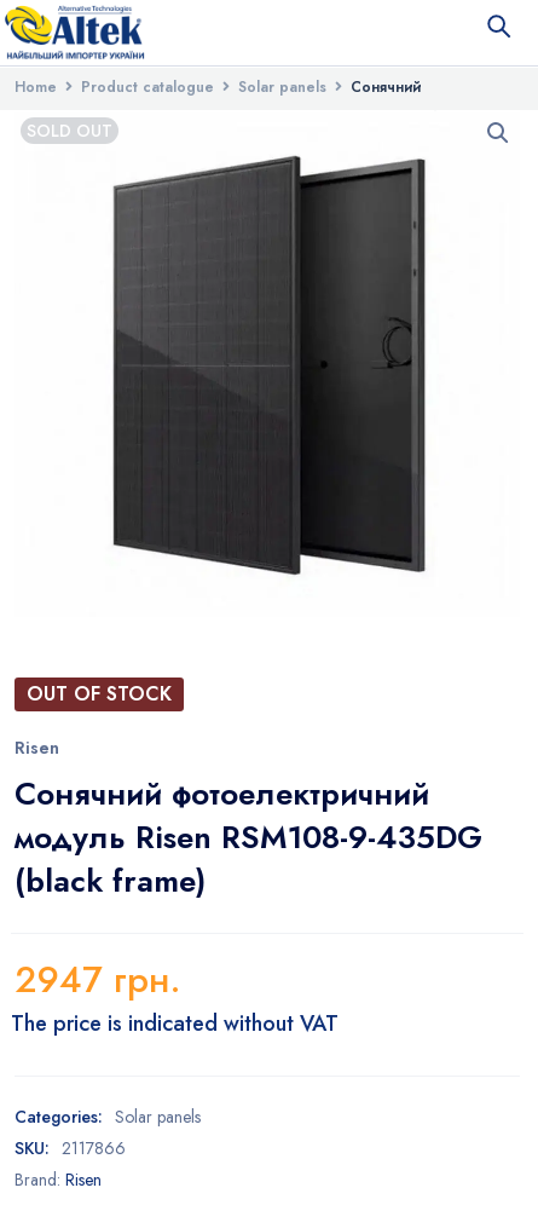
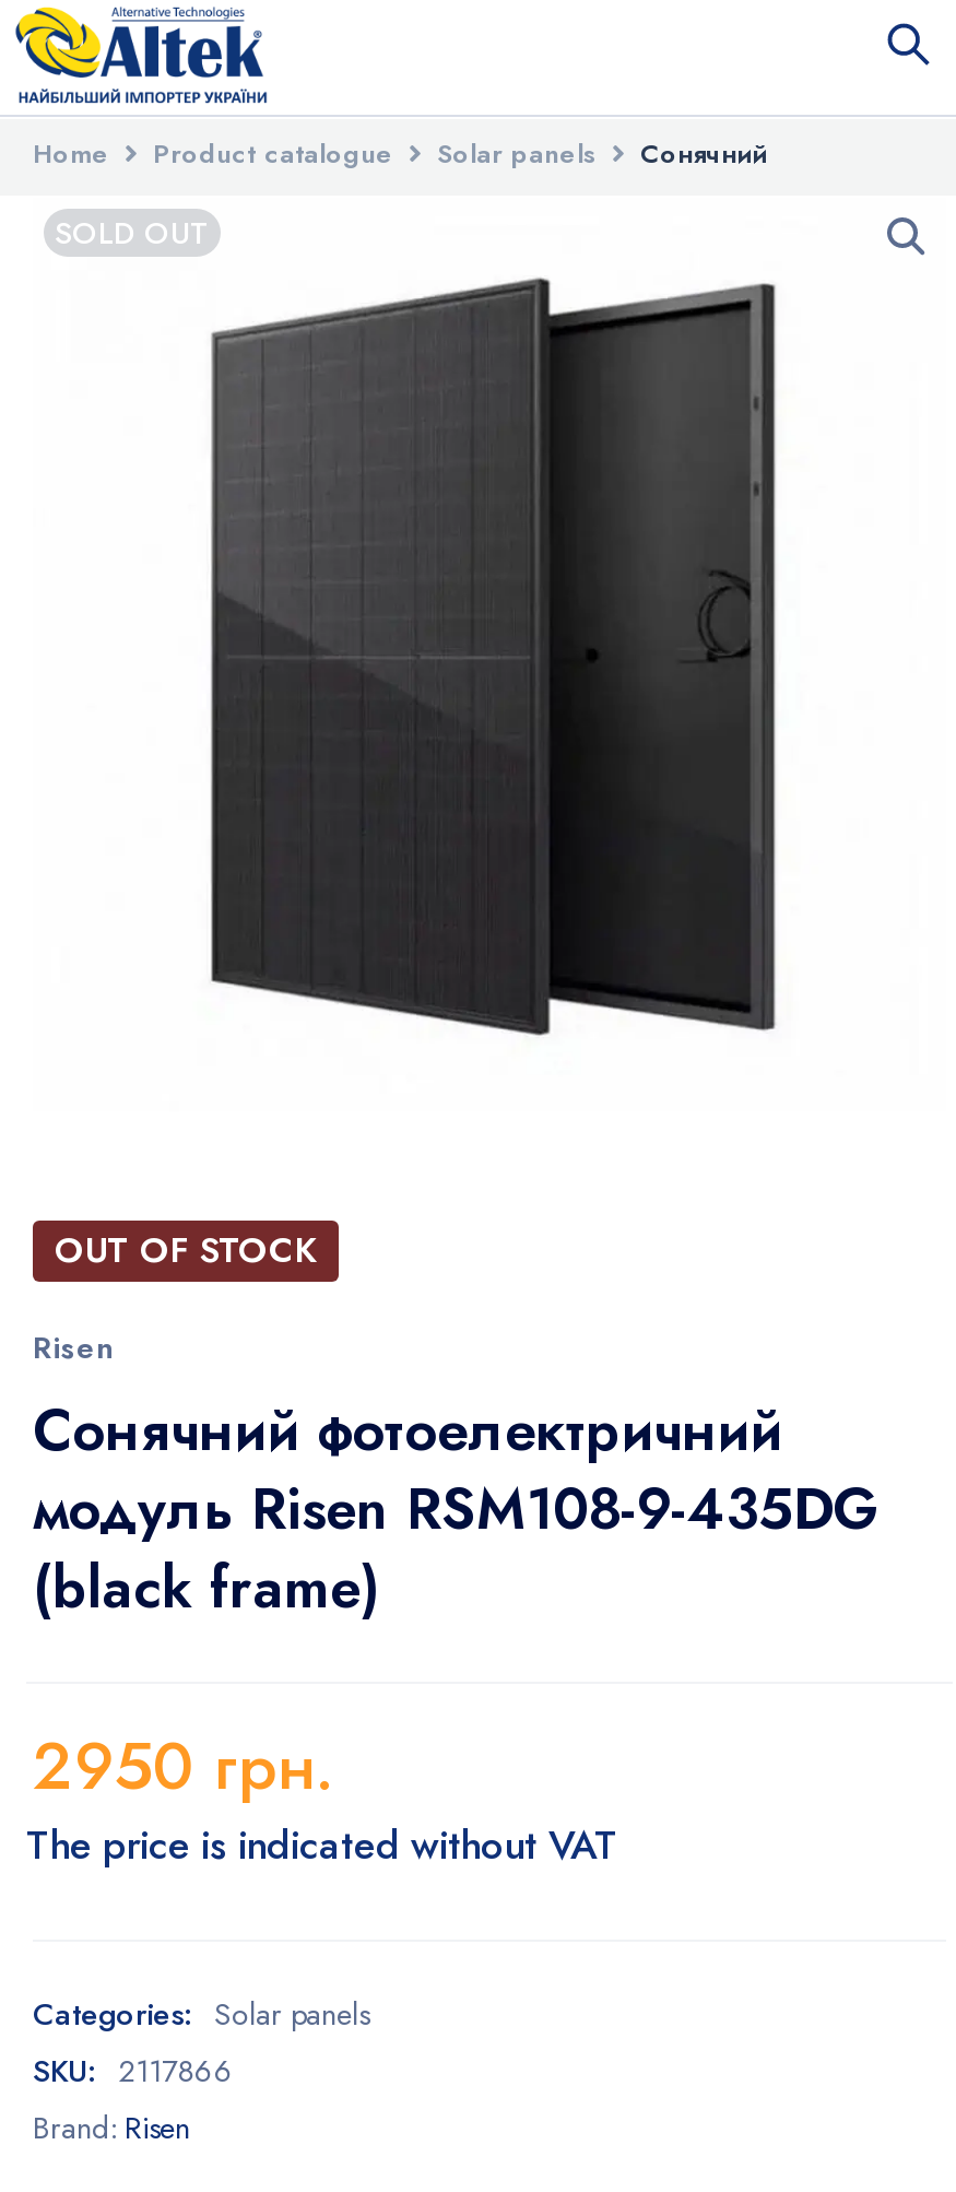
- 2947 грн.
+ 2950 грн.
